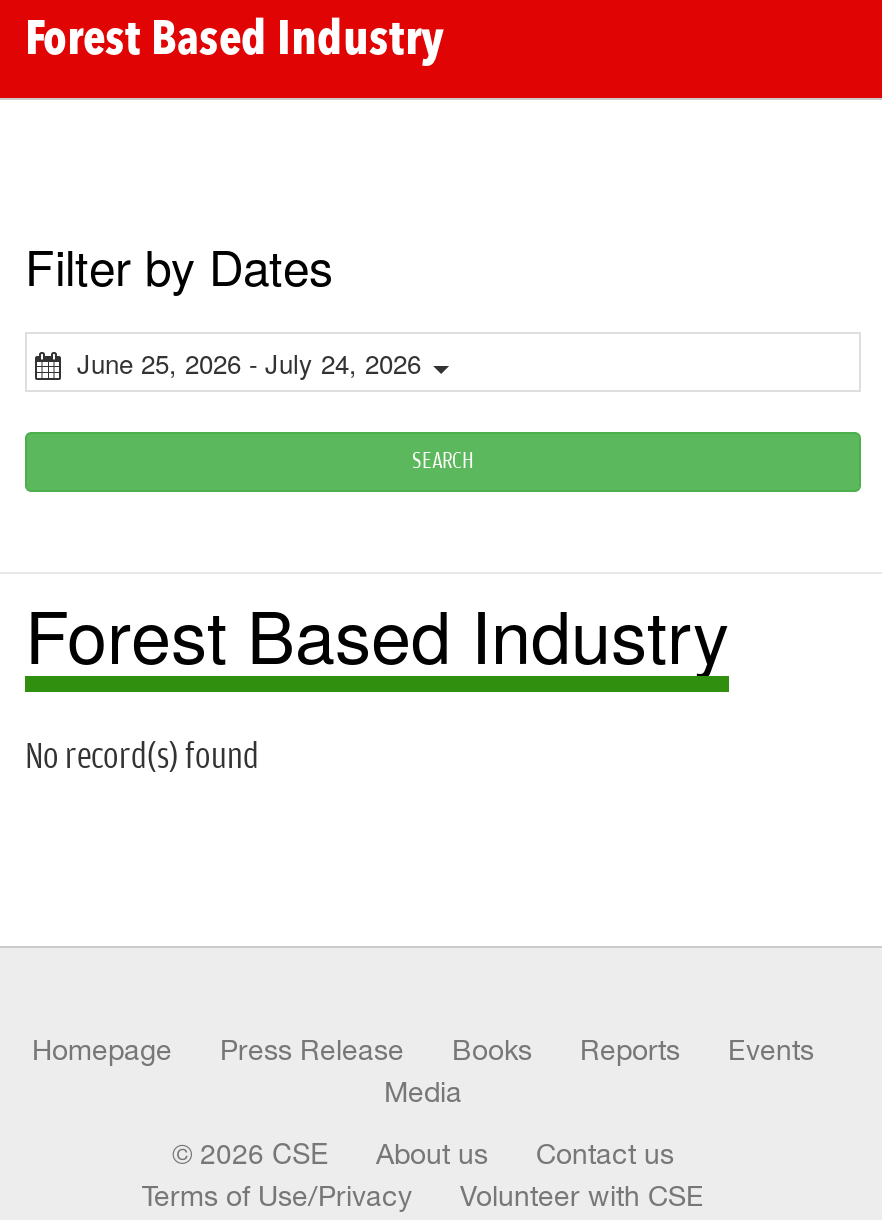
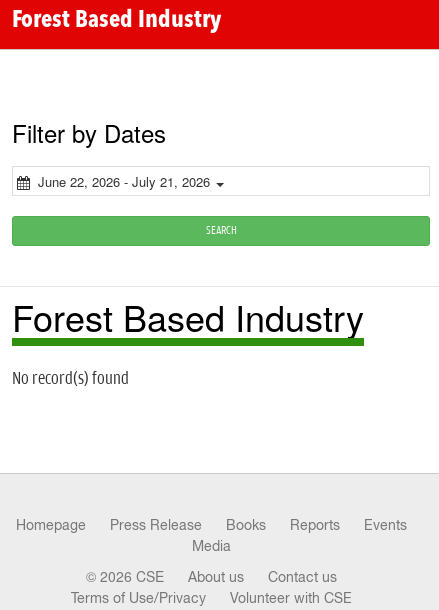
- June 25, 2026 - July 24, 2026
+ June 22, 2026 - July 21, 2026
